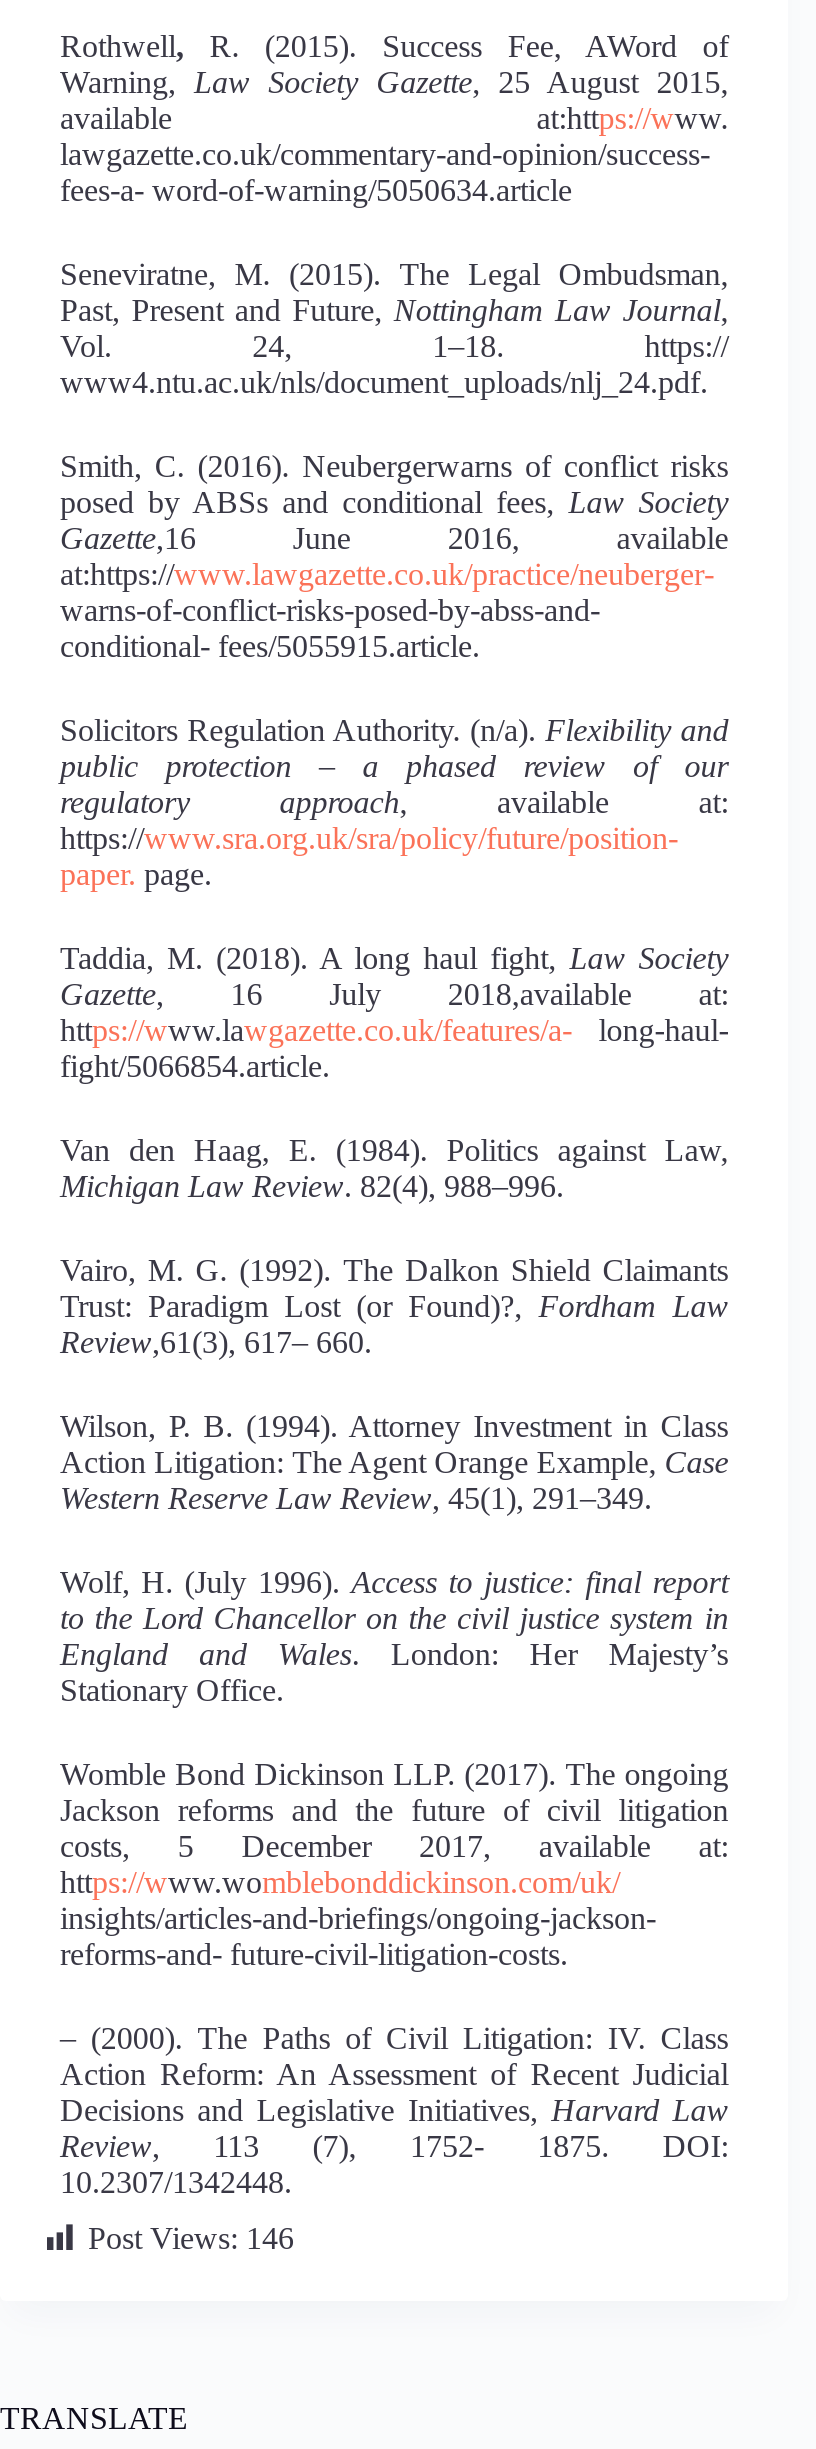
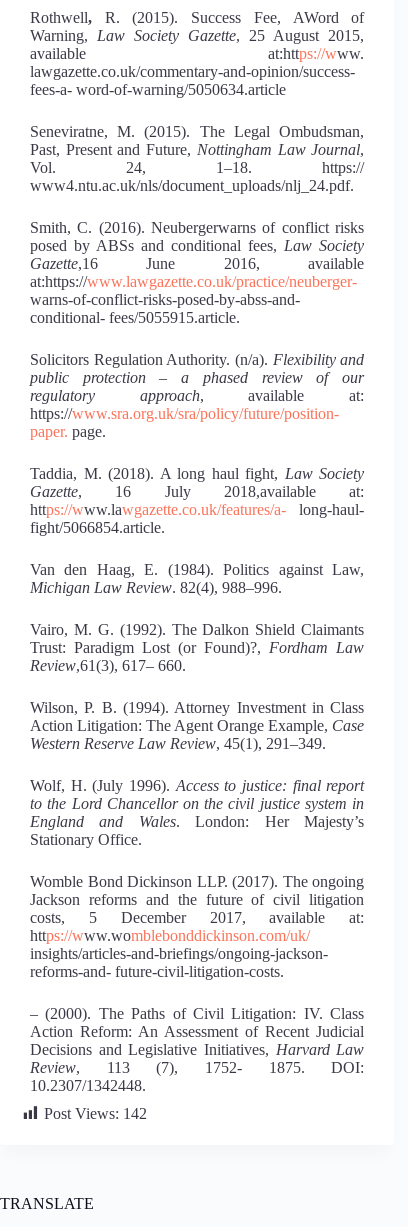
- Post Views: 146
+ Post Views: 142
